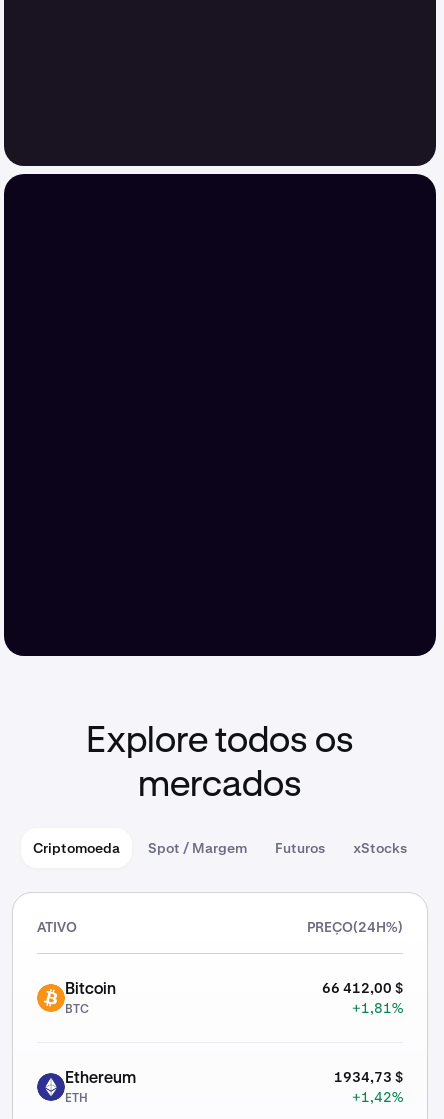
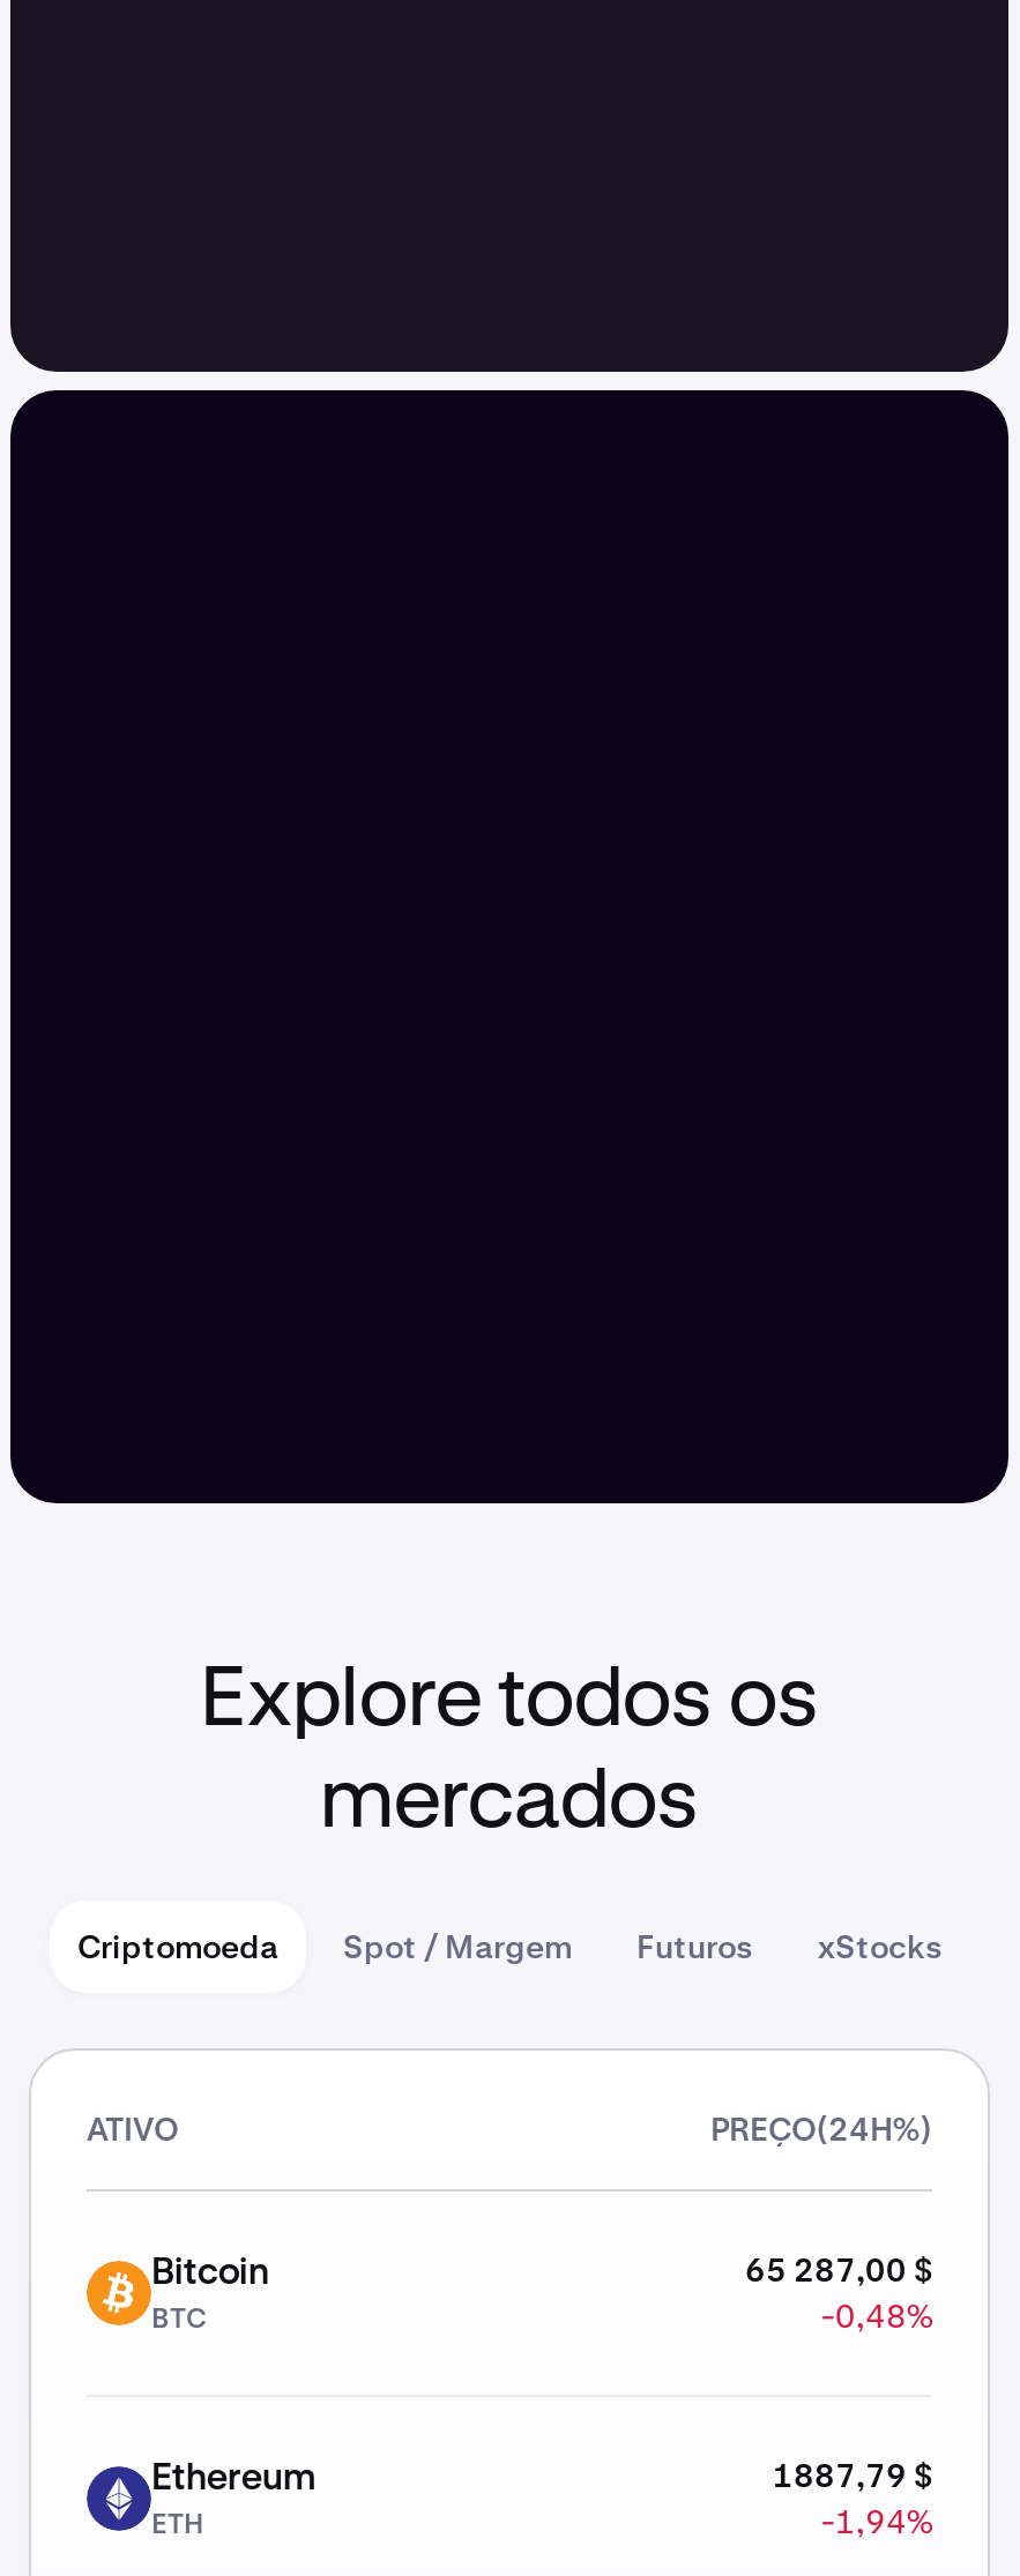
- 66 412,00 $
+ 65 287,00 $

- +1,81%
+ -0,48%

- 1934,73 $
+ 1887,79 $

- +1,42%
+ -1,94%
